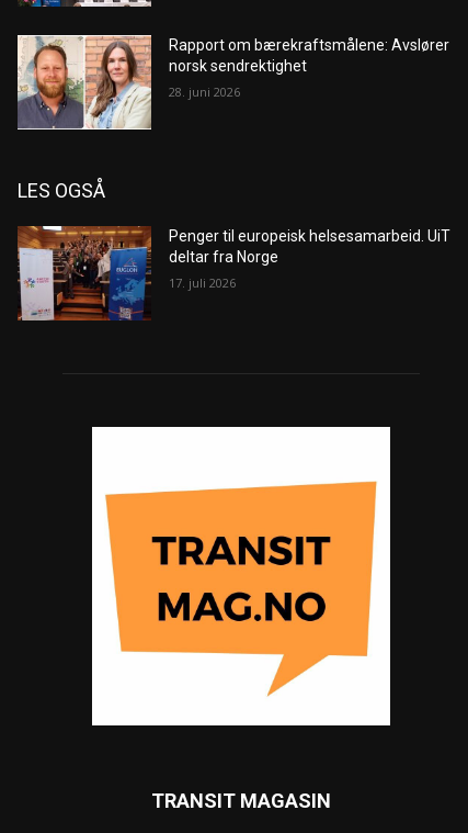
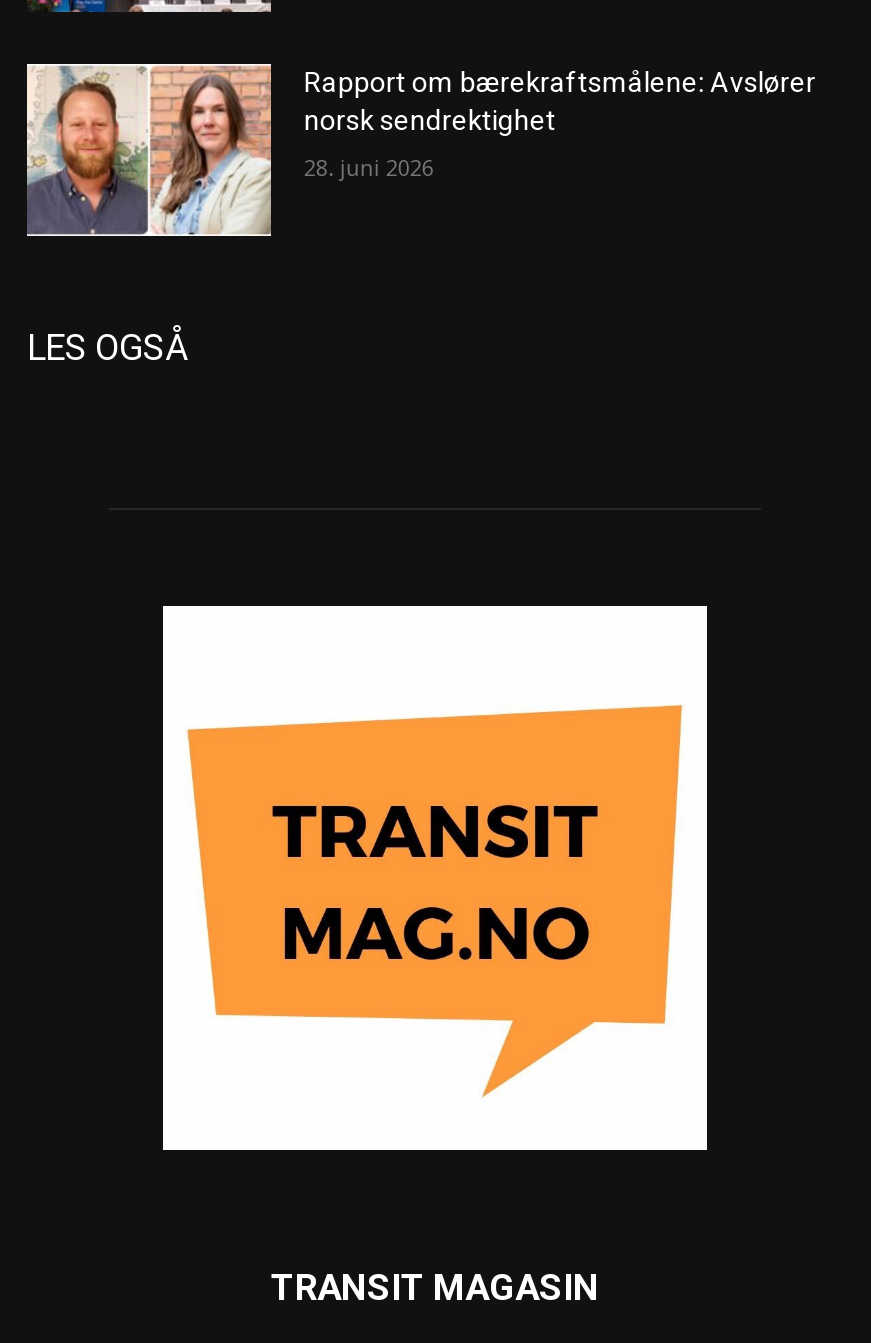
- [image]
- Penger til europeisk helsesamarbeid. UiT
- deltar fra Norge
- 17. juli 2026
